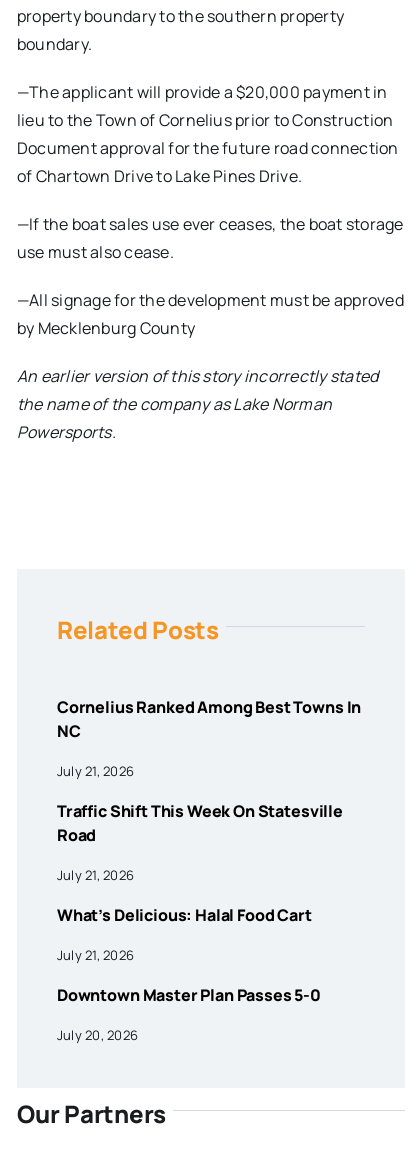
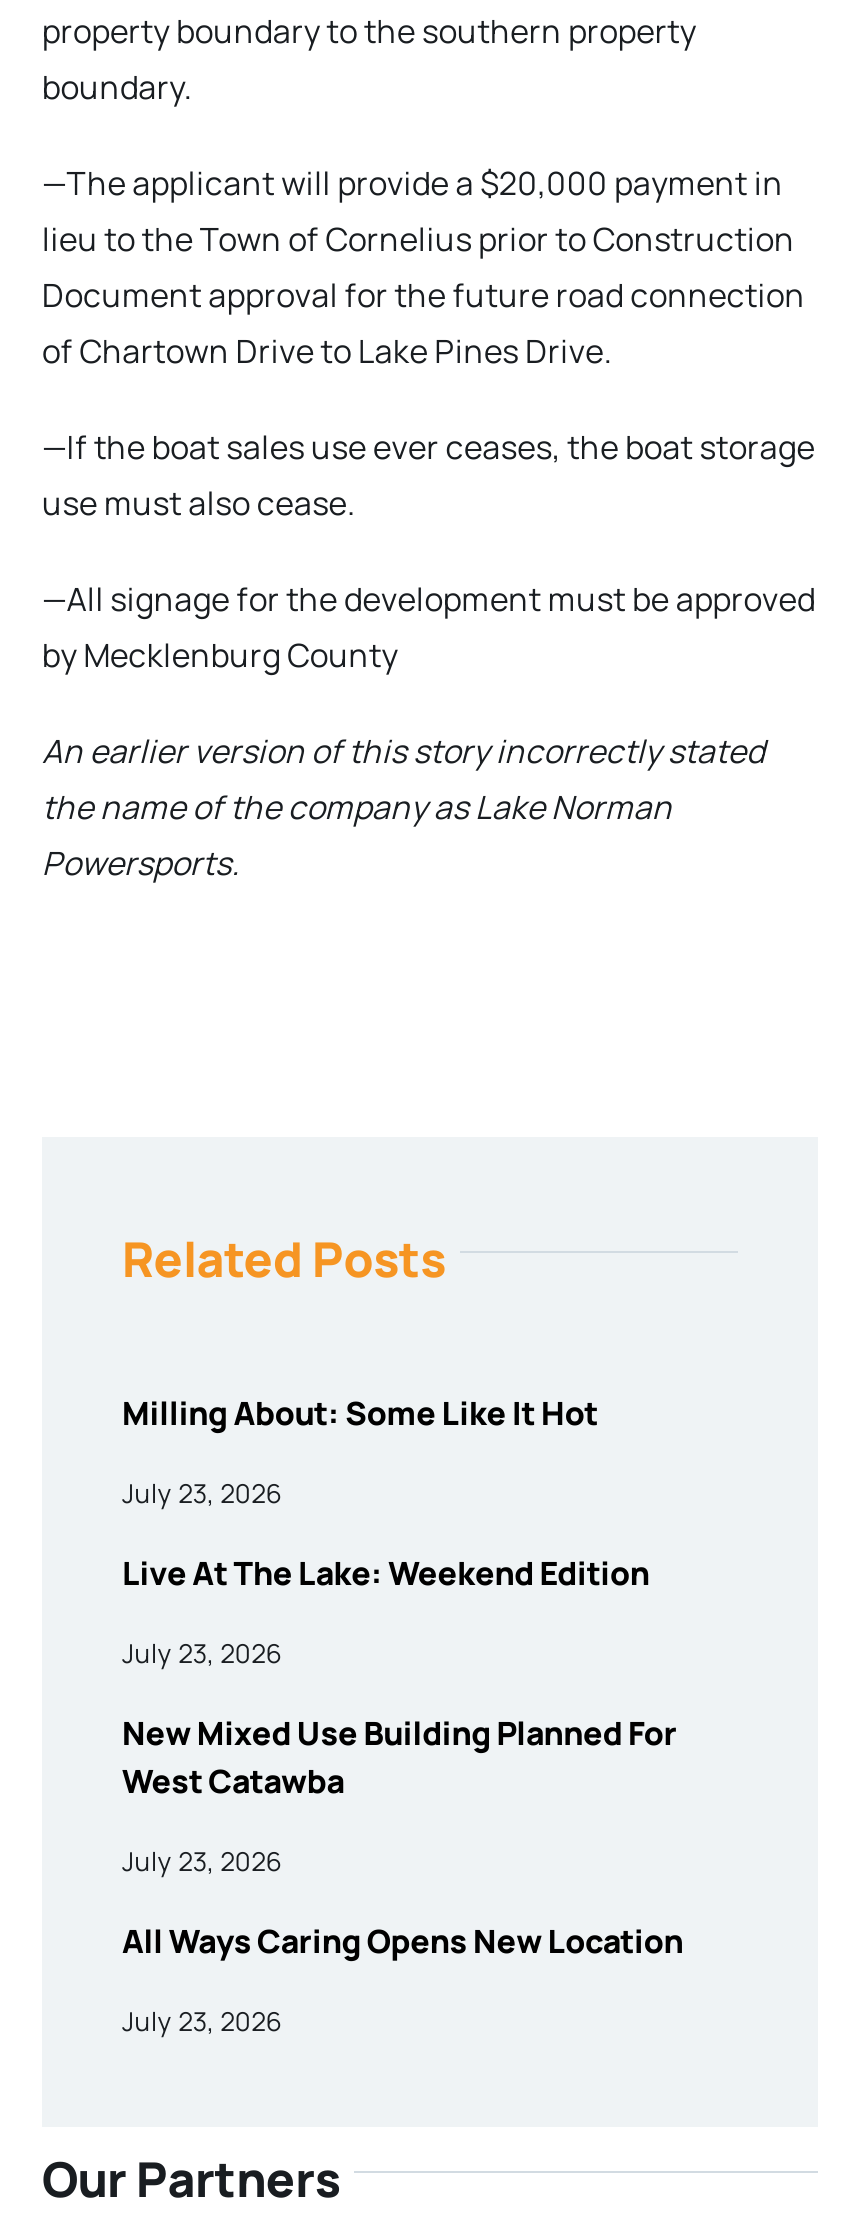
- Cornelius Ranked Among Best Towns In
- NC
+ Milling About: Some Like It Hot

- July 21, 2026
+ July 23, 2026

- Traffic Shift This Week On Statesville
- Road
+ Live At The Lake: Weekend Edition

- July 21, 2026
+ July 23, 2026

- What’s Delicious: Halal Food Cart
+ New Mixed Use Building Planned For
+ West Catawba

- July 21, 2026
+ July 23, 2026

- Downtown Master Plan Passes 5-0
+ All Ways Caring Opens New Location

- July 20, 2026
+ July 23, 2026
